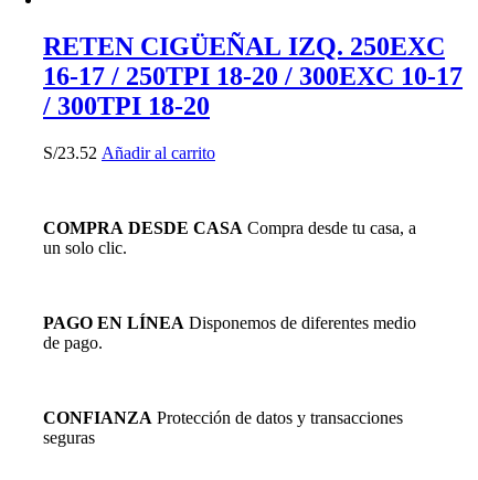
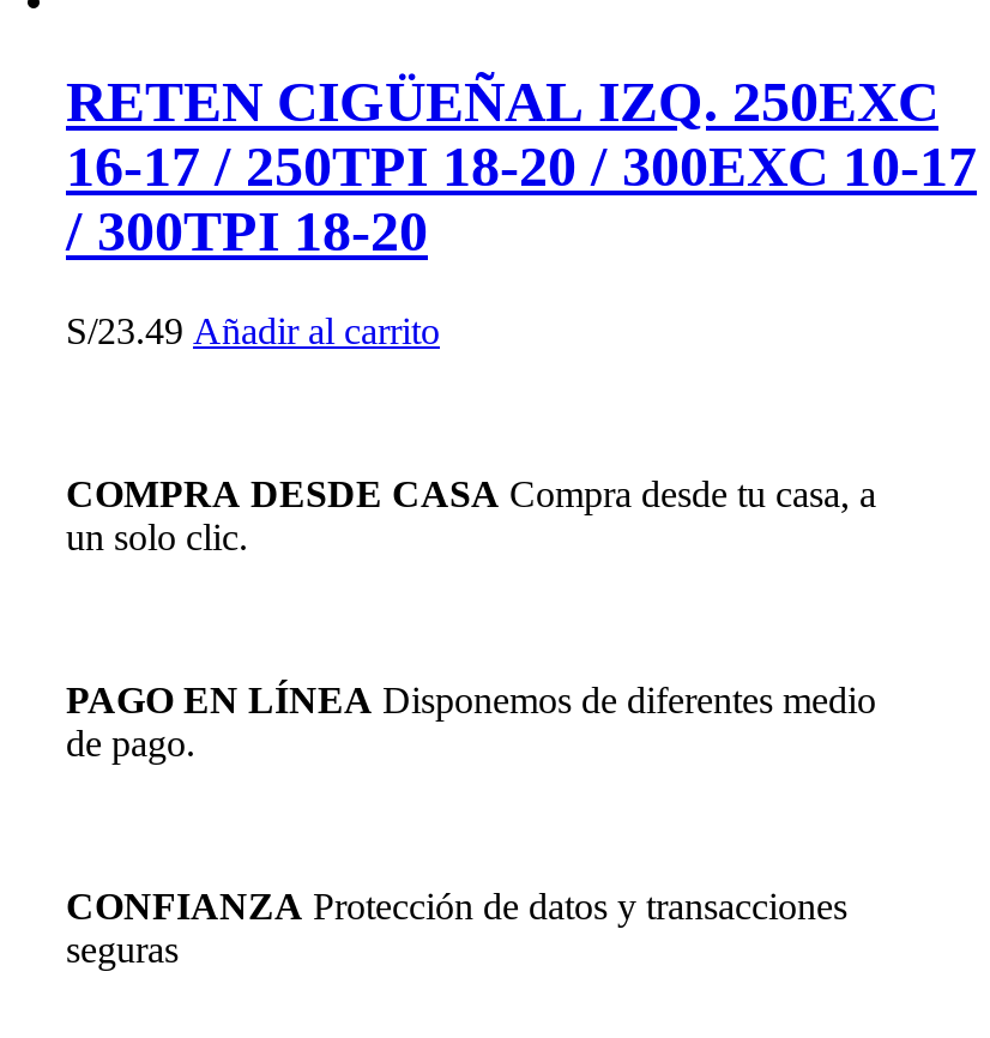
- S/23.52 Añadir al carrito
+ S/23.49 Añadir al carrito
